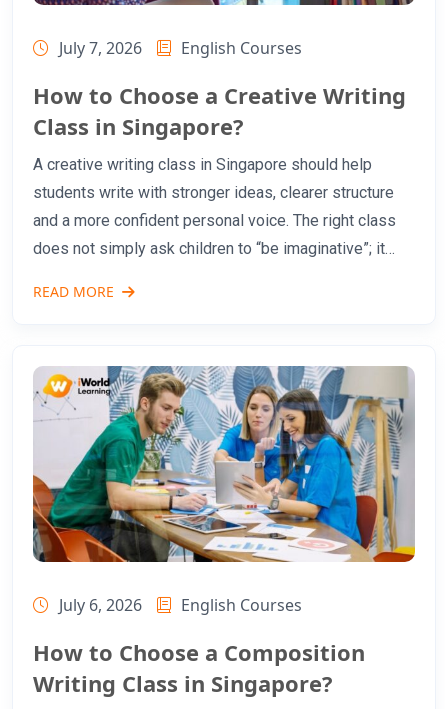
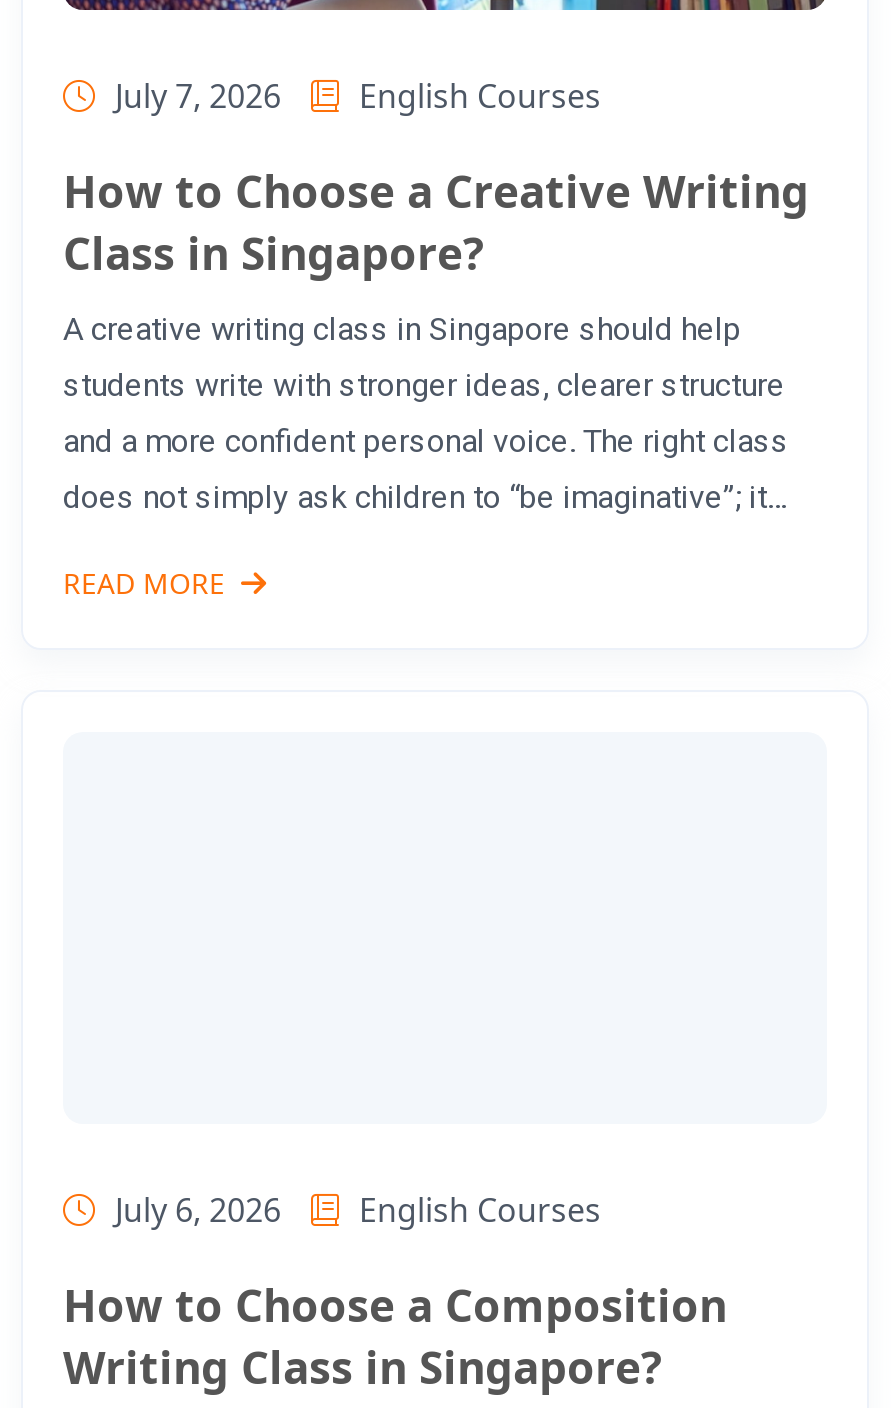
- [image]
